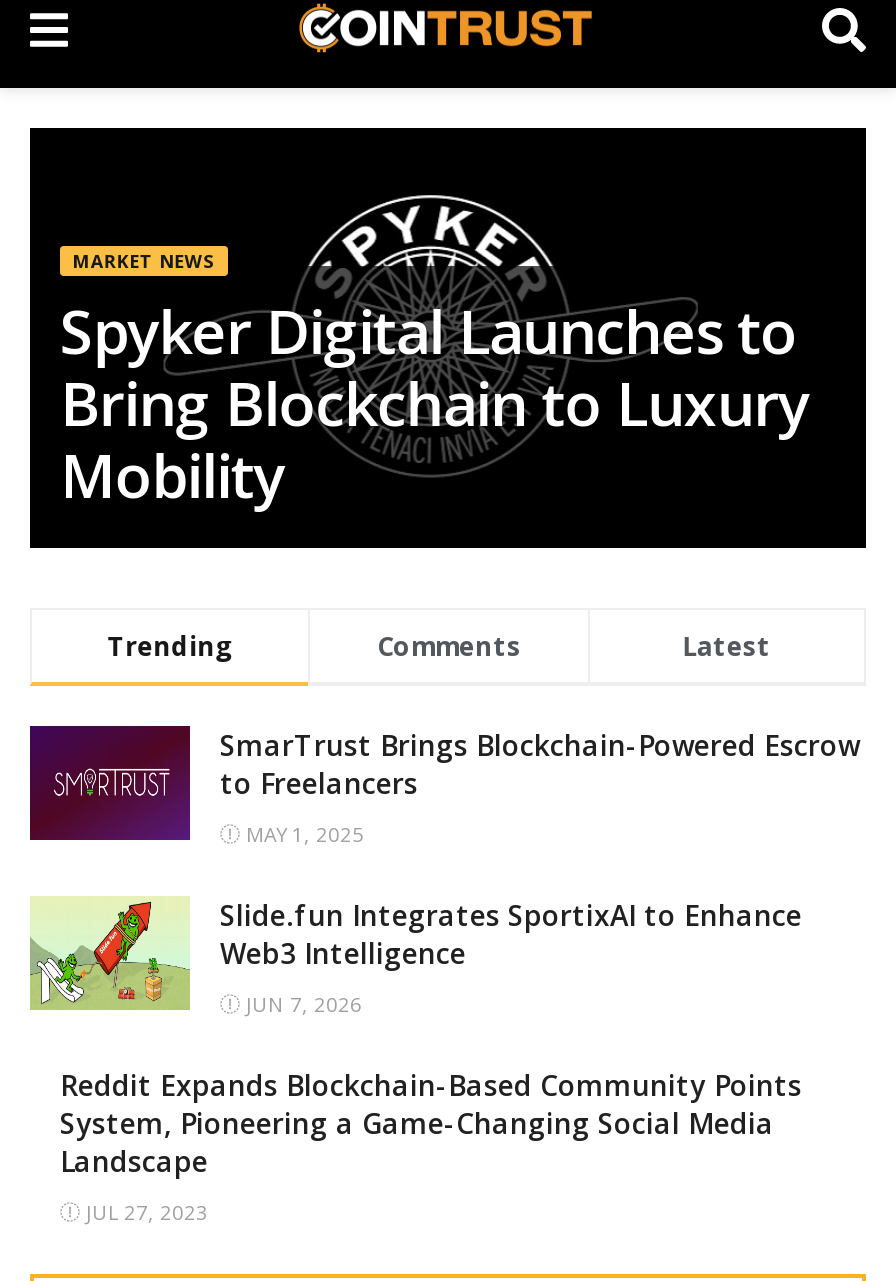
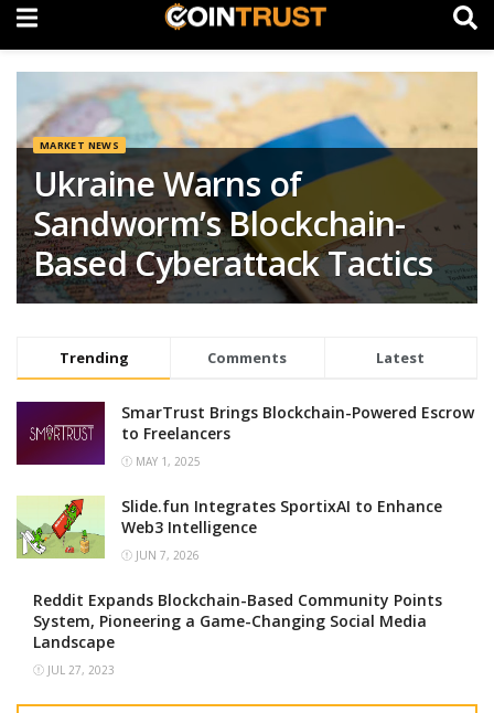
- [image]
- Spyker Digital Launches to
- Bring Blockchain to Luxury
- Mobility
+ [image]
+ Ukraine Warns of
+ Sandworm’s Blockchain-
+ Based Cyberattack Tactics
